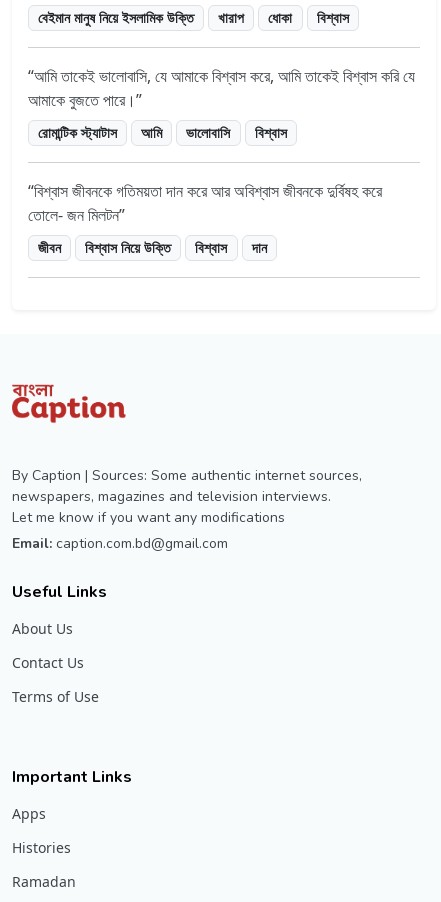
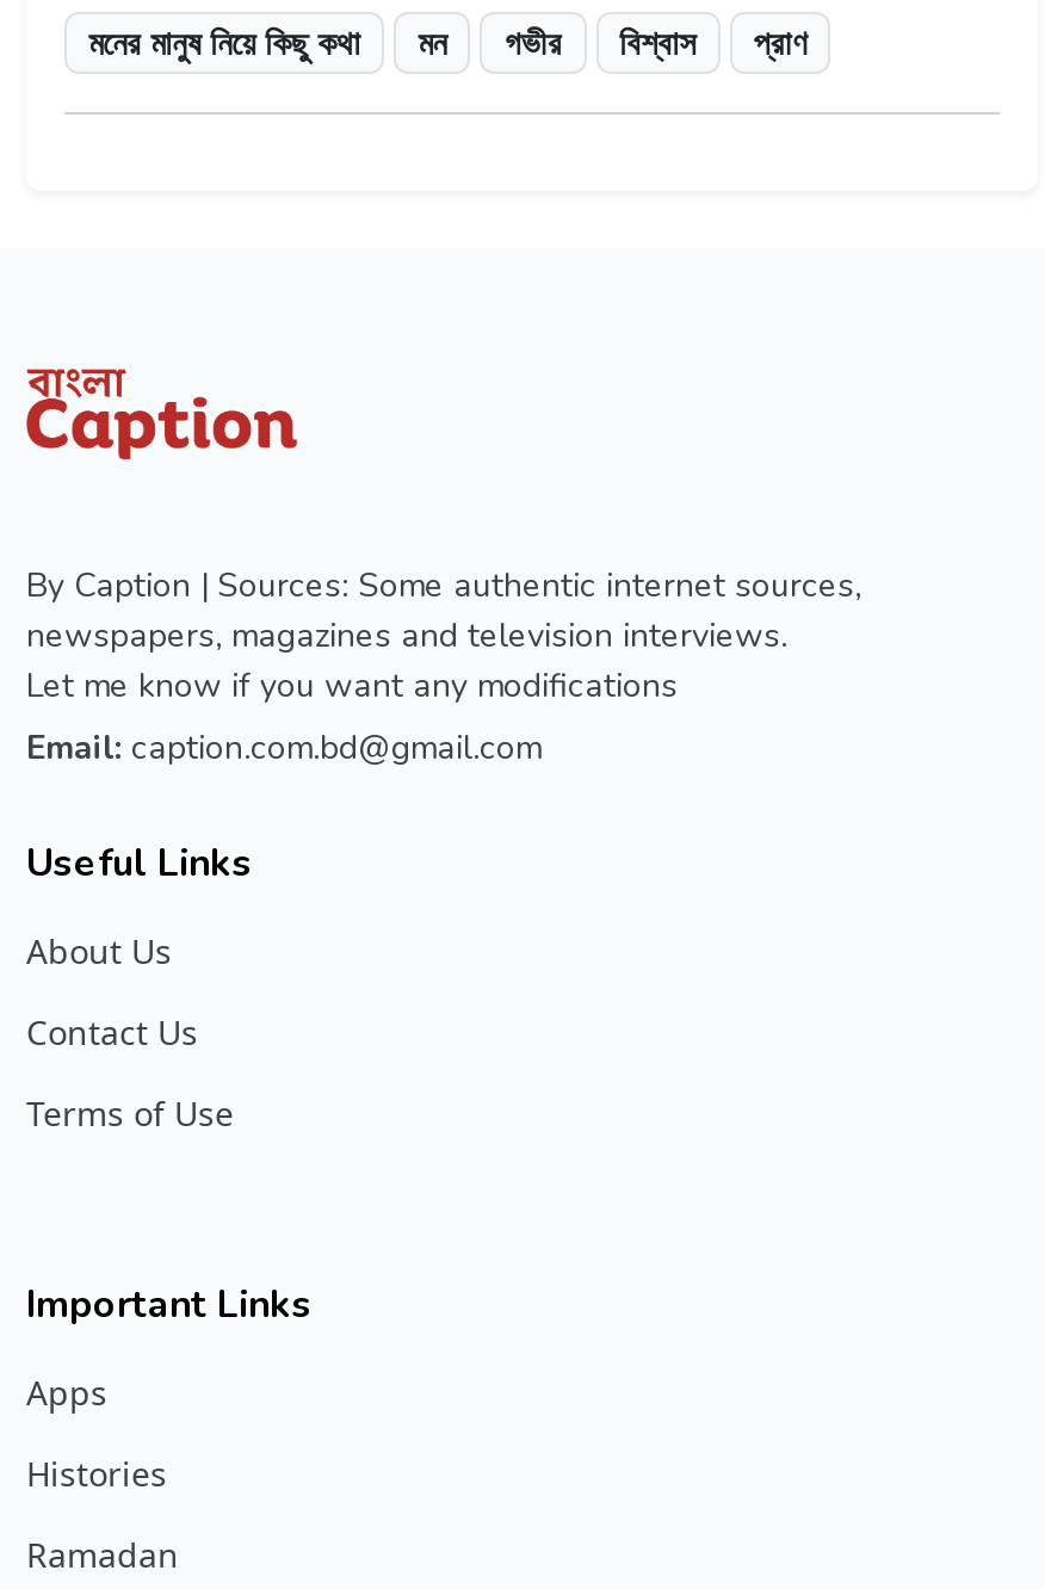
- বেইমান মানুষ নিয়ে ইসলামিক উক্তি
- খারাপ
- ধোকা
+ মনের মানুষ নিয়ে কিছু কথা
+ মন
+ গভীর

- আমি তাকেই ভালোবাসি, যে আমাকে বিশ্বাস করে, আমি তাকেই বিশ্বাস করি যে
- আমাকে বুজতে পারে।
- রোমান্টিক স্ট্যাটাস
- আমি
- ভালোবাসি
- বিশ্বাস
- বিশ্বাস জীবনকে গতিময়তা দান করে আর অবিশ্বাস জীবনকে দুর্বিষহ করে
- তোলে- জন মিলটন
- জীবন
- বিশ্বাস নিয়ে উক্তি
- বিশ্বাস
- দান
+ প্রাণ
